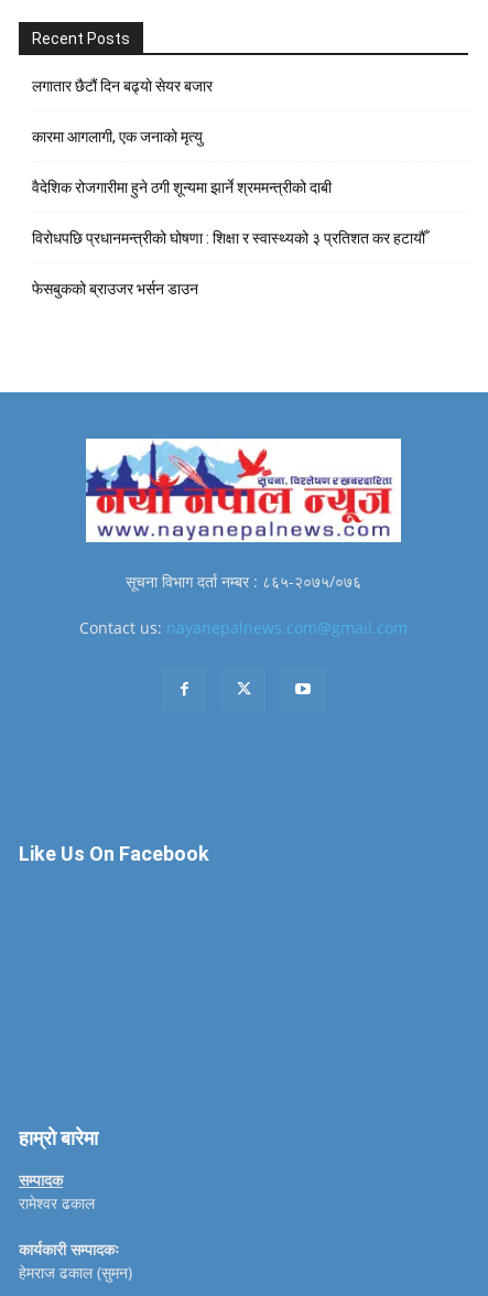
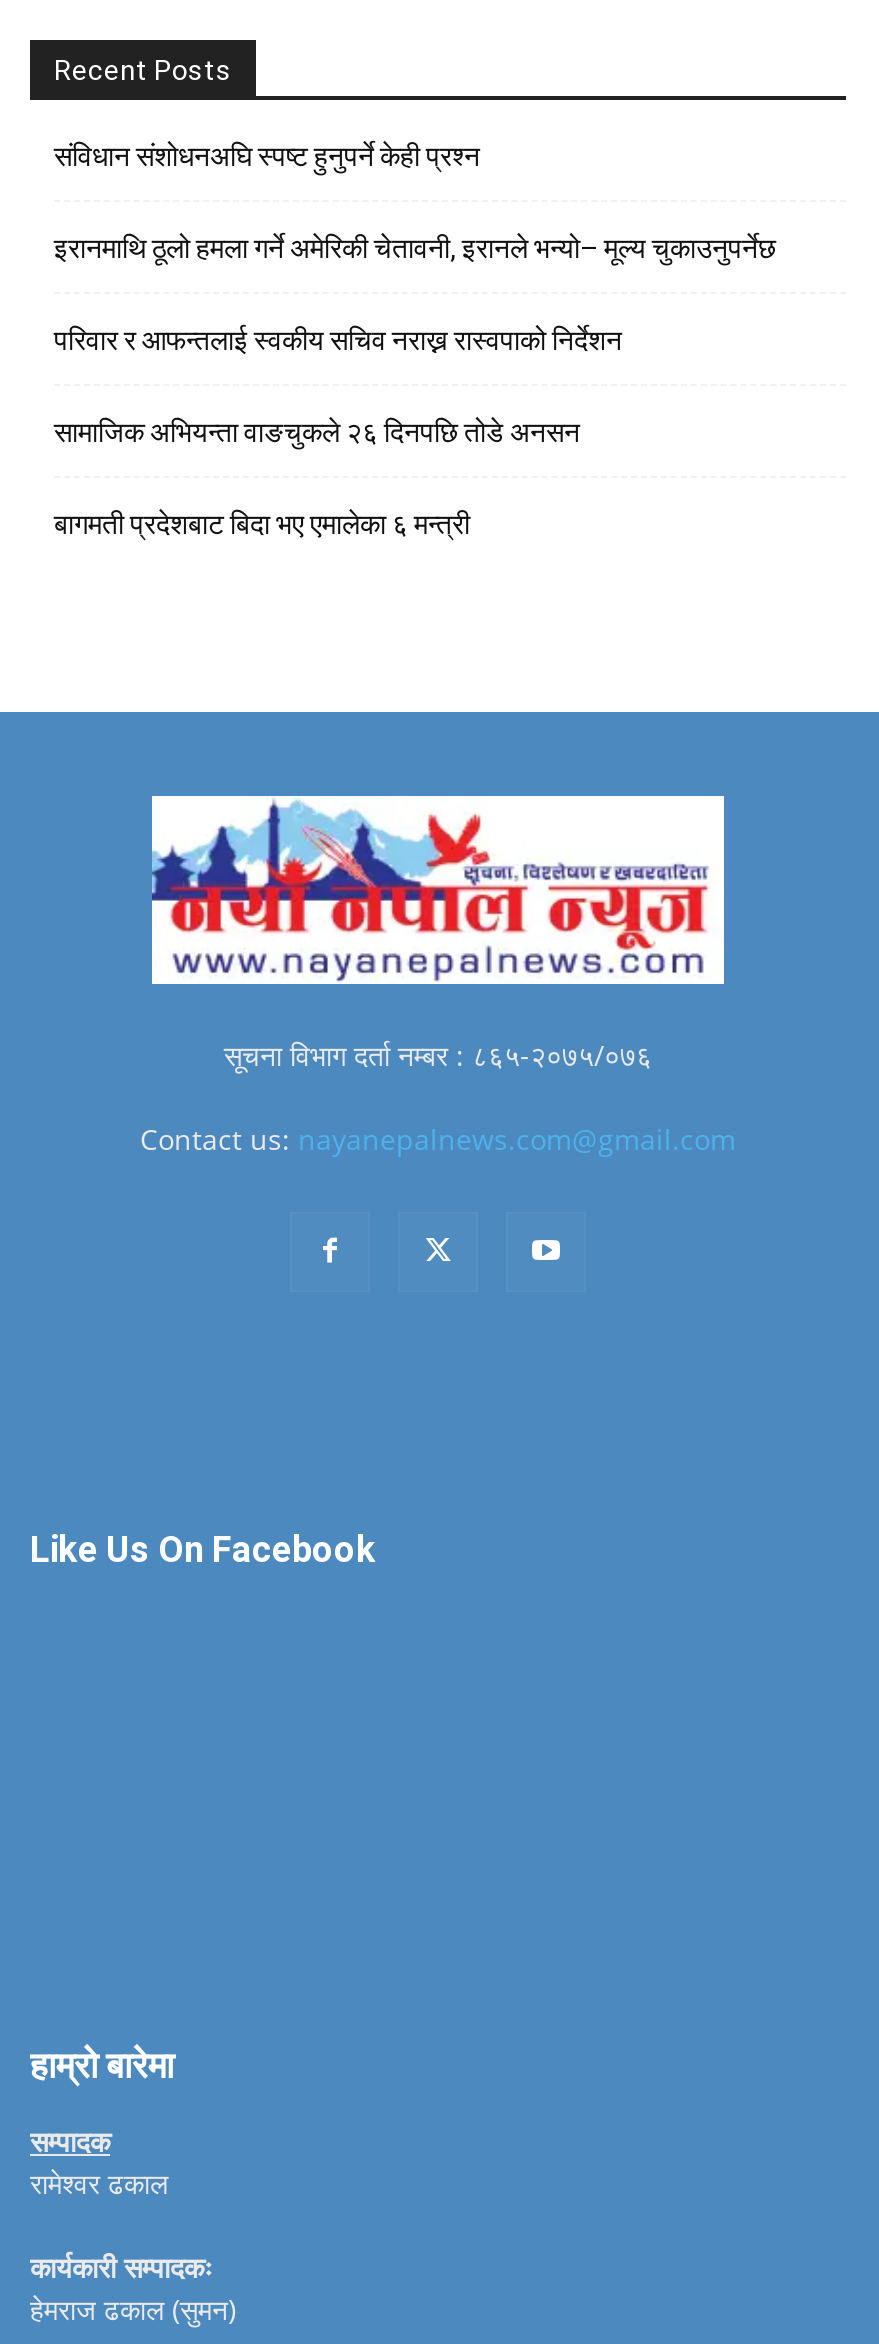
- लगातार छैटौं दिन बढ्यो सेयर बजार
+ संविधान संशोधनअघि स्पष्ट हुनुपर्ने केही प्रश्न

- कारमा आगलागी, एक जनाको मृत्यु
+ इरानमाथि ठूलो हमला गर्ने अमेरिकी चेतावनी, इरानले भन्यो– मूल्य चुकाउनुपर्नेछ

- वैदेशिक रोजगारीमा हुने ठगी शून्यमा झार्ने श्रममन्त्रीको दाबी
+ परिवार र आफन्तलाई स्वकीय सचिव नराख्न रास्वपाको निर्देशन

- विरोधपछि प्रधानमन्त्रीको घोषणा : शिक्षा र स्वास्थ्यको ३ प्रतिशत कर हटायौँ
+ सामाजिक अभियन्ता वाङचुकले २६ दिनपछि तोडे अनसन

- फेसबुकको ब्राउजर भर्सन डाउन
+ बागमती प्रदेशबाट बिदा भए एमालेका ६ मन्त्री
